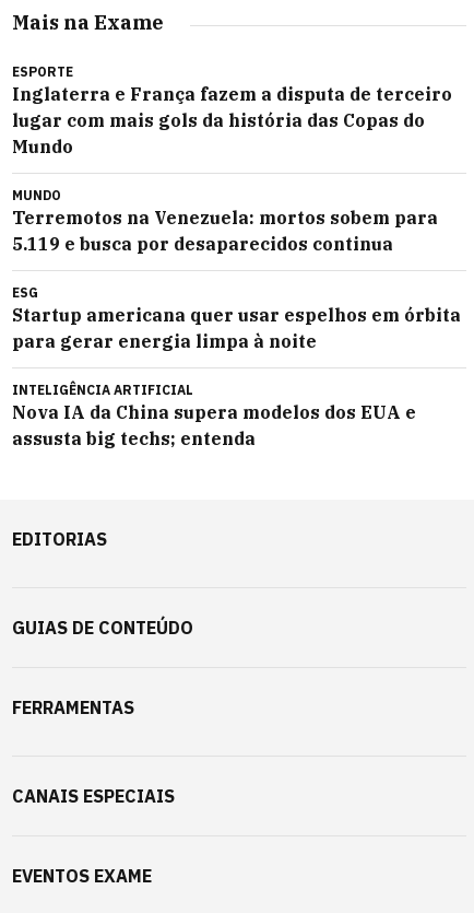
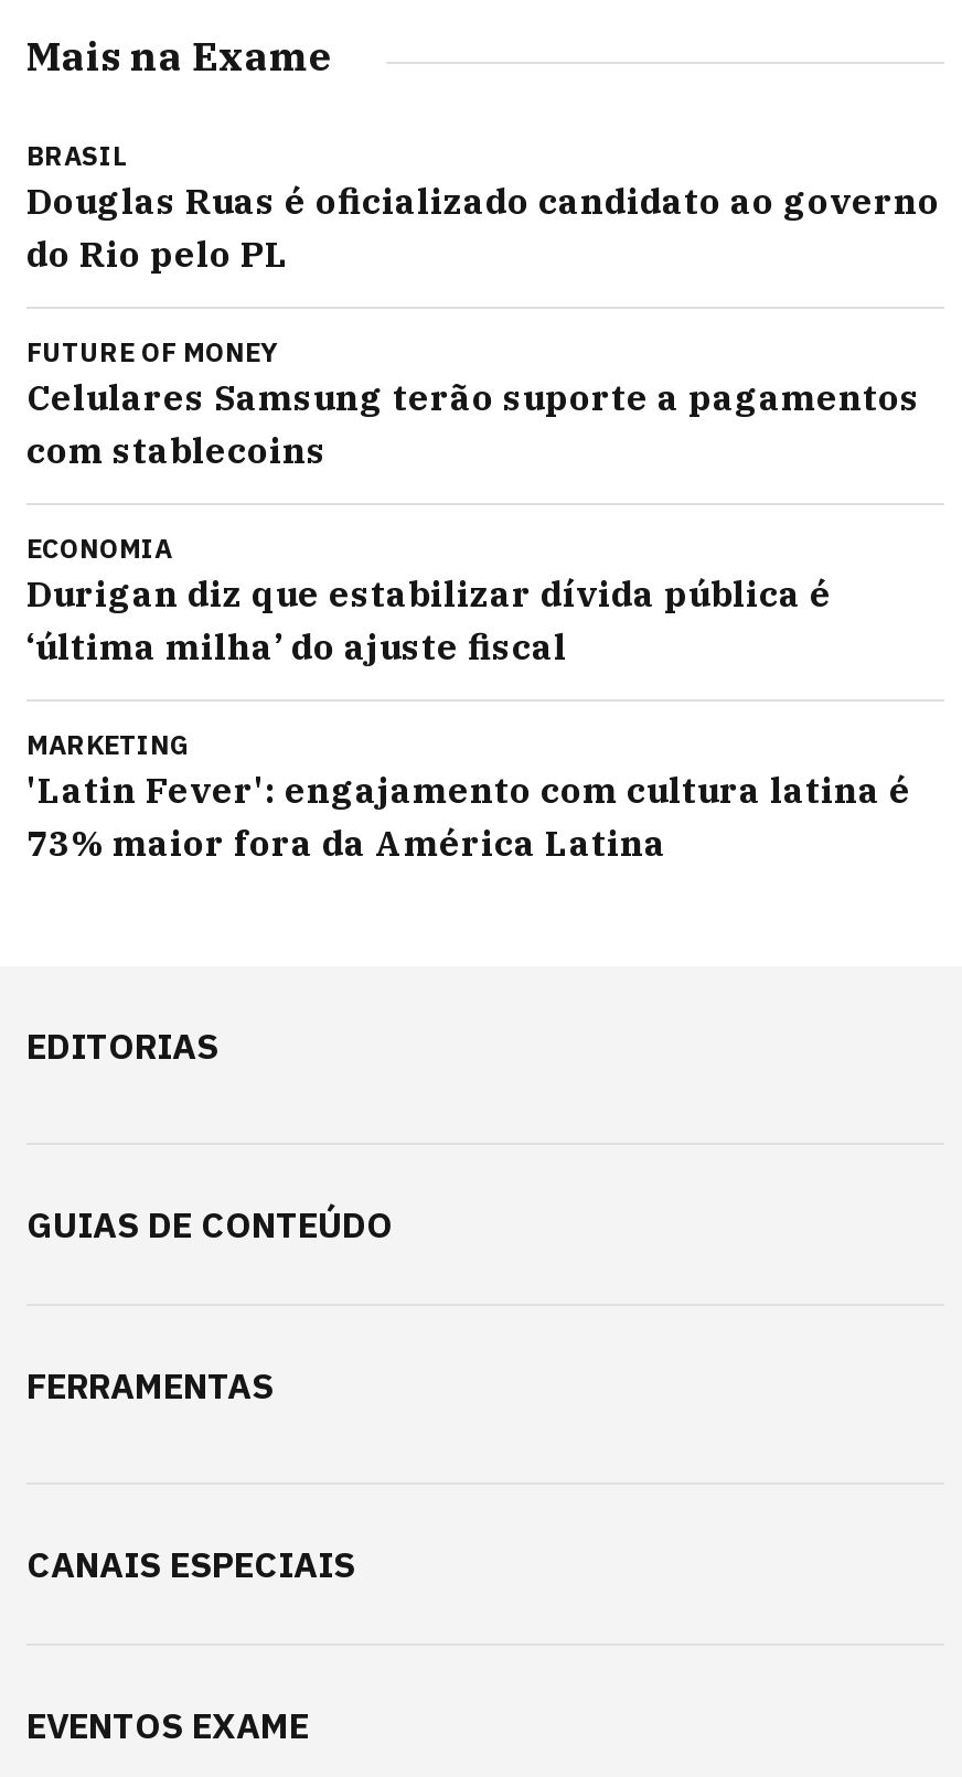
- ESPORTE
- Inglaterra e França fazem a disputa de terceiro
- lugar com mais gols da história das Copas do
- Mundo
+ BRASIL
+ Douglas Ruas é oficializado candidato ao governo
+ do Rio pelo PL

- MUNDO
- Terremotos na Venezuela: mortos sobem para
- 5.119 e busca por desaparecidos continua
+ FUTURE OF MONEY
+ Celulares Samsung terão suporte a pagamentos
+ com stablecoins

- ESG
- Startup americana quer usar espelhos em órbita
- para gerar energia limpa à noite
+ ECONOMIA
+ Durigan diz que estabilizar dívida pública é
+ ‘última milha’ do ajuste fiscal

- INTELIGÊNCIA ARTIFICIAL
- Nova IA da China supera modelos dos EUA e
- assusta big techs; entenda
+ MARKETING
+ 'Latin Fever': engajamento com cultura latina é
+ 73% maior fora da América Latina
